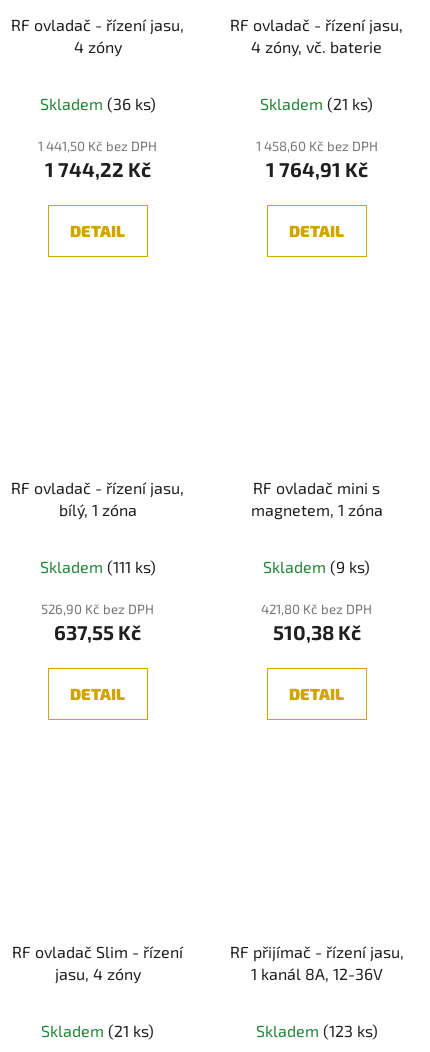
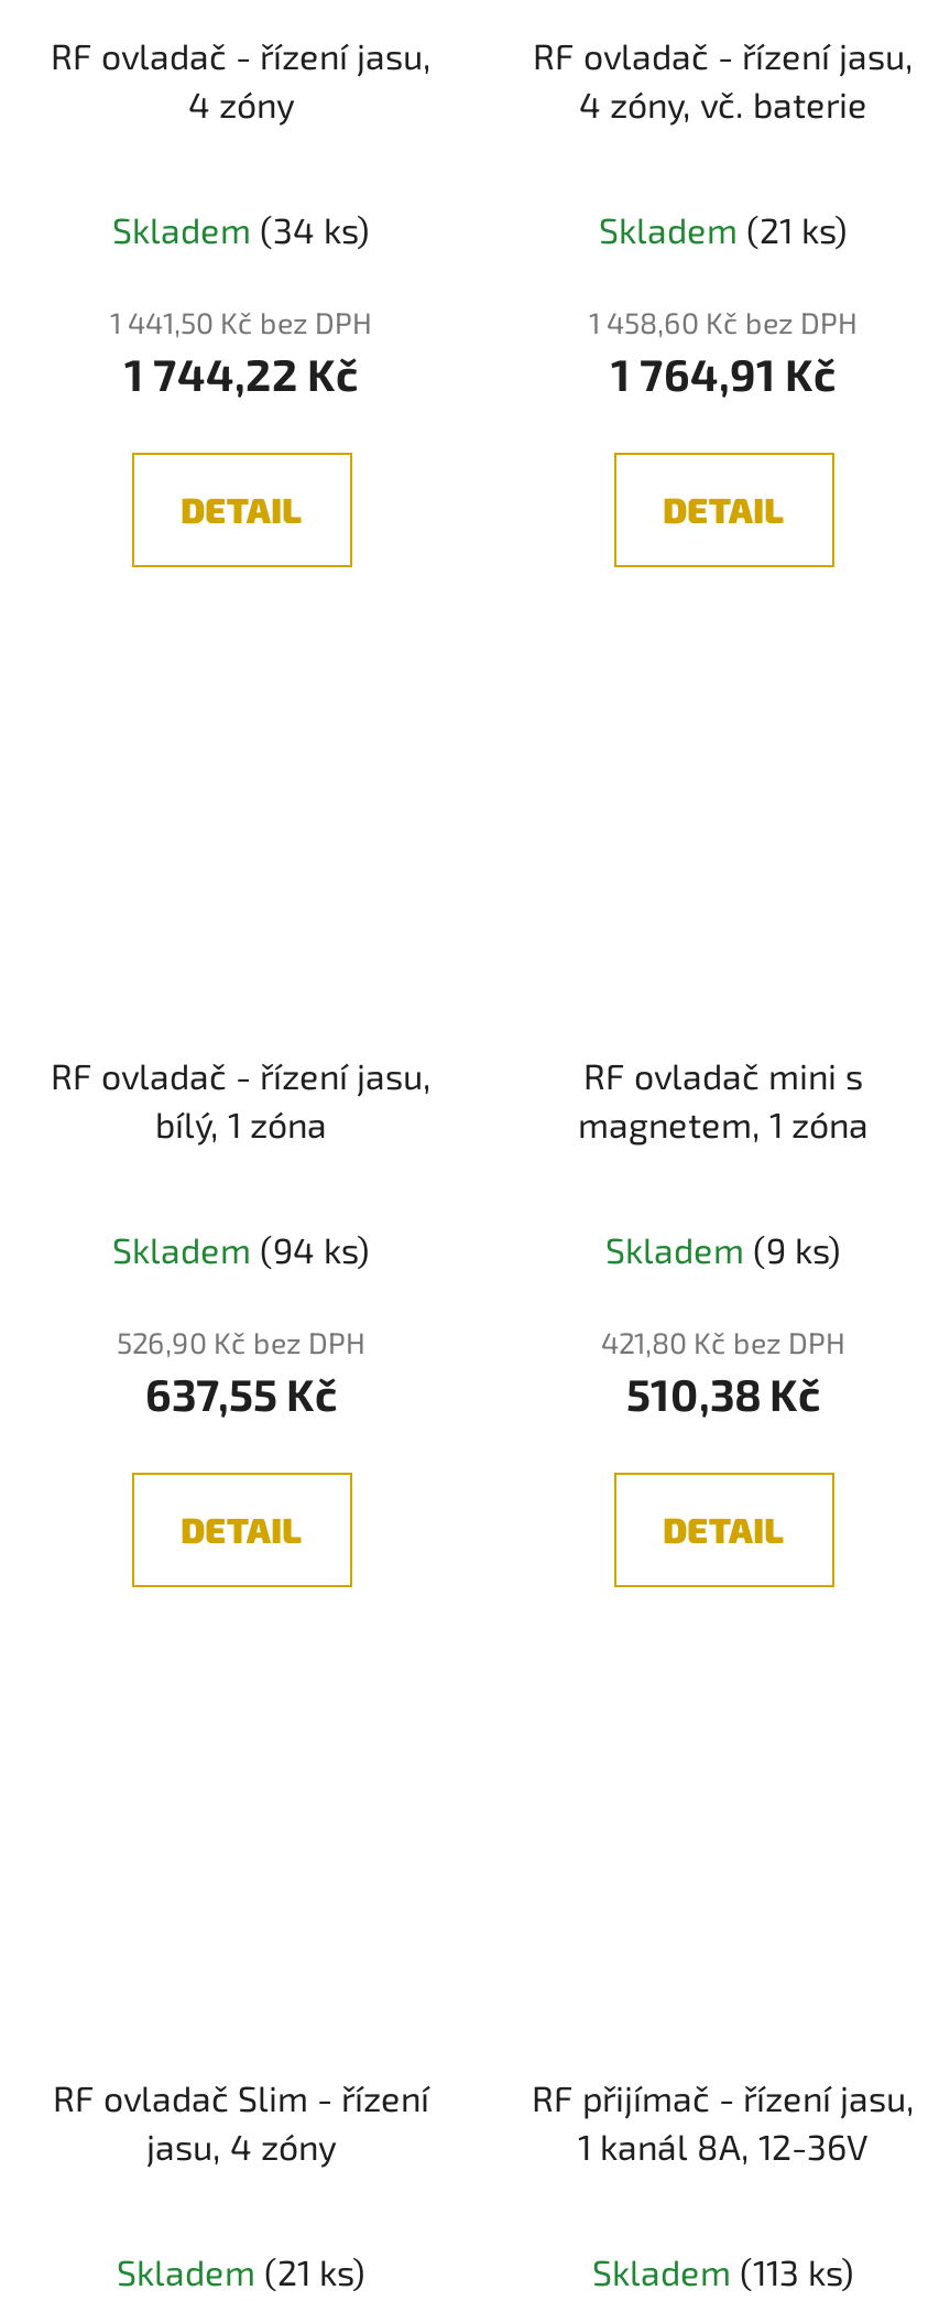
- Skladem (36 ks)
+ Skladem (34 ks)

- Skladem (111 ks)
+ Skladem (94 ks)

- Skladem (123 ks)
+ Skladem (113 ks)
